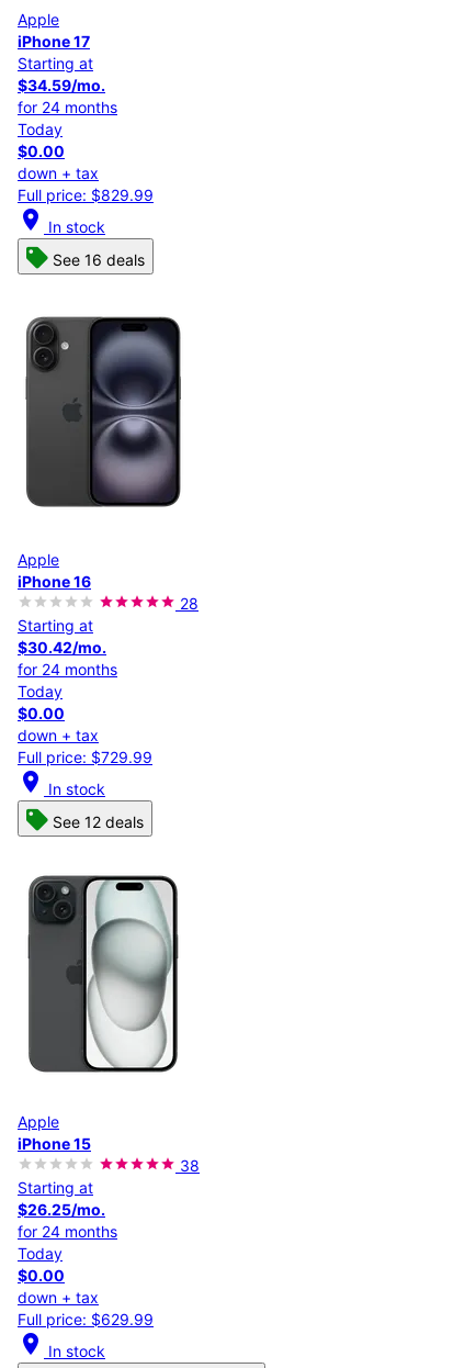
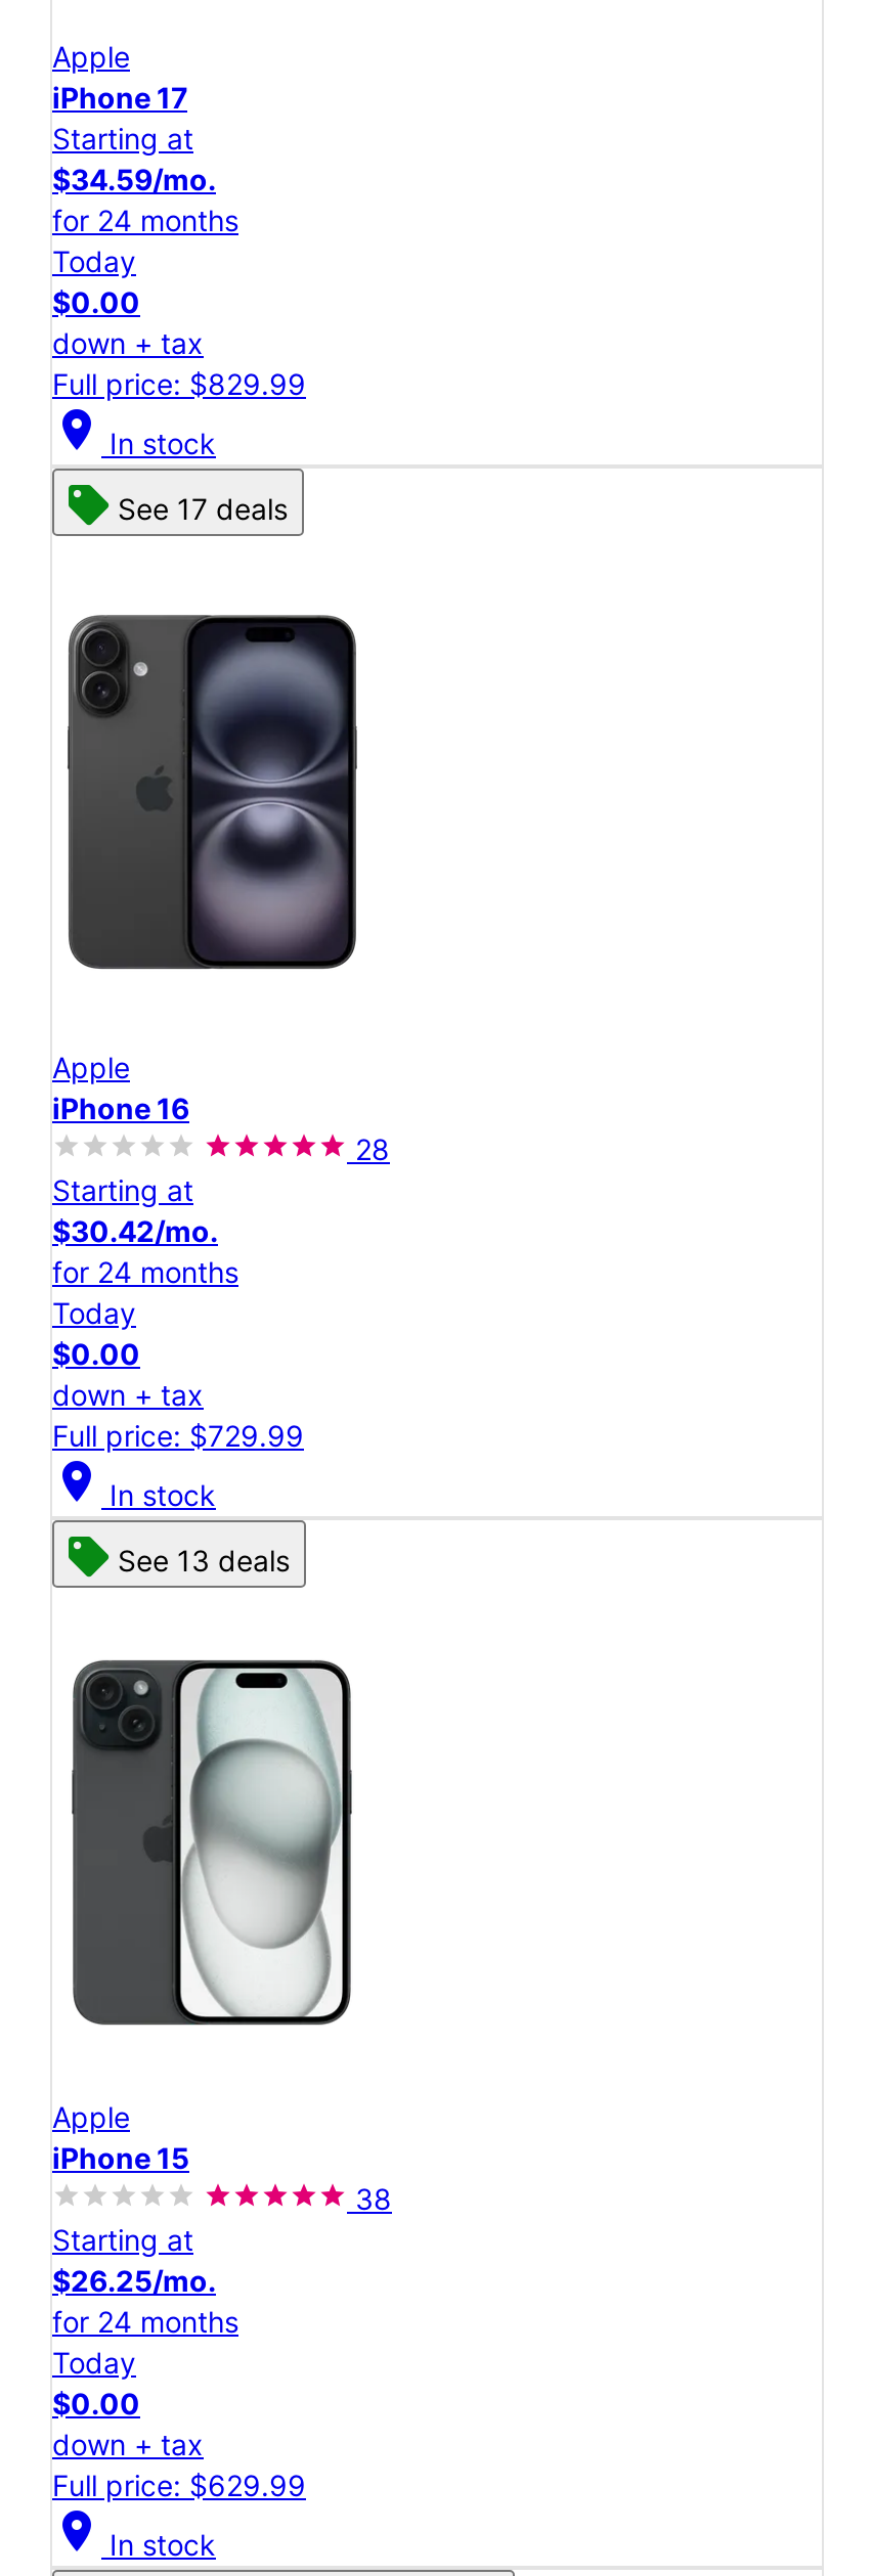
- See 16 deals
+ See 17 deals

- See 12 deals
+ See 13 deals
